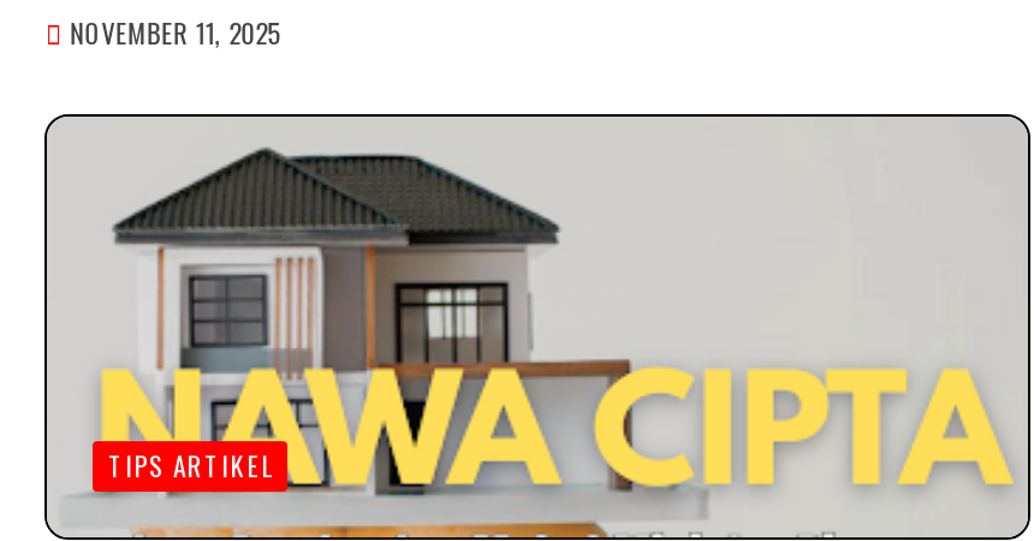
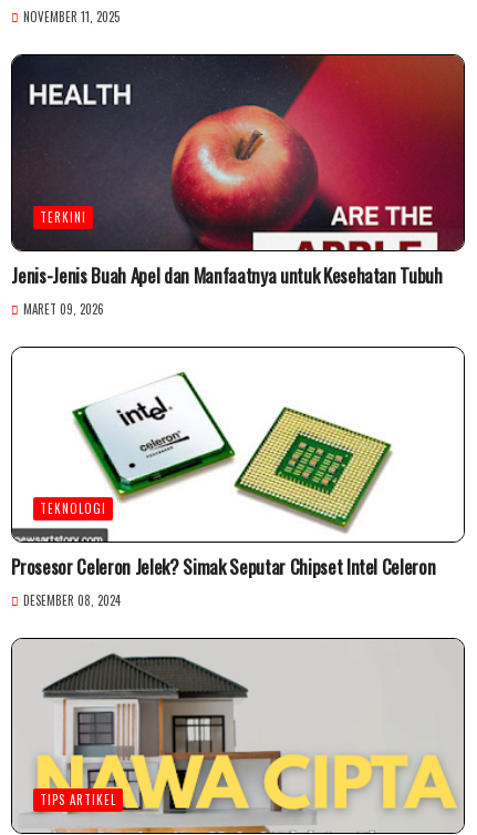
+ [image]
+ TEKNOLOGI
+ Prosesor Celeron Jelek? Simak Seputar Chipset Intel Celeron
+ DESEMBER 08, 2024

+ [image]
+ TERKINI
+ Jenis-Jenis Buah Apel dan Manfaatnya untuk Kesehatan Tubuh
+ MARET 09, 2026
